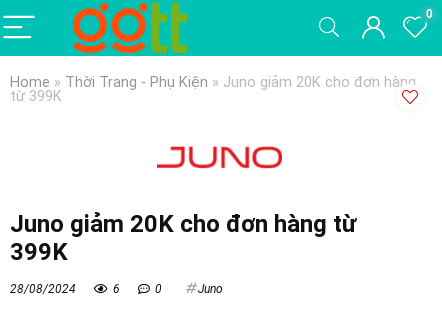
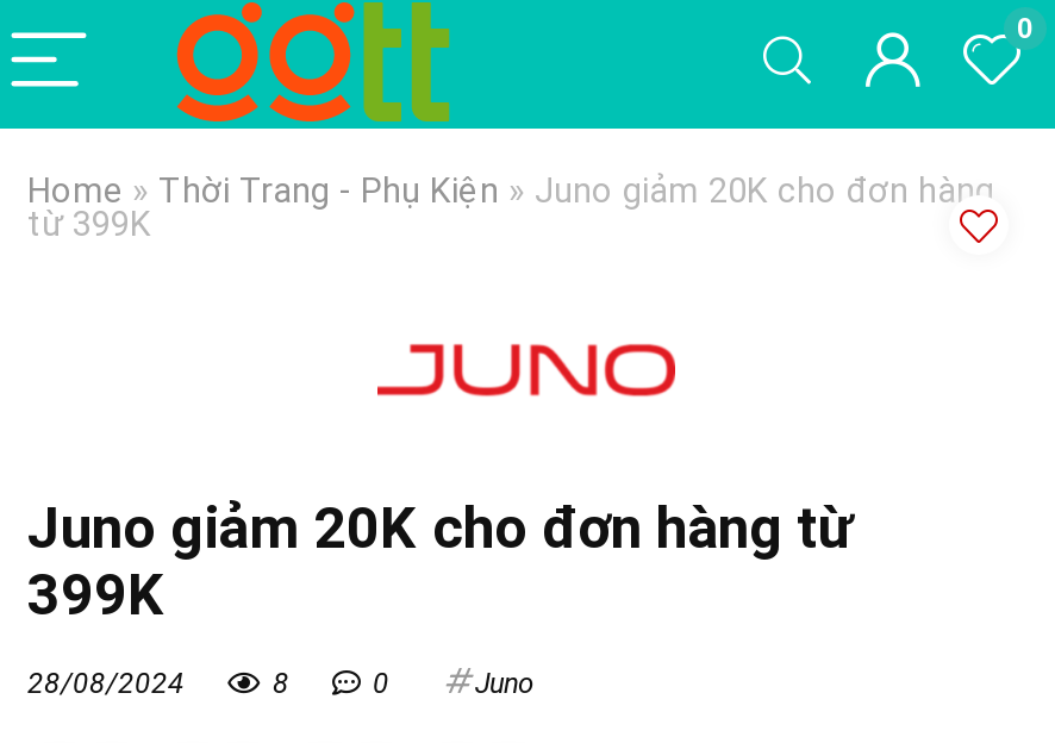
- 6
+ 8
